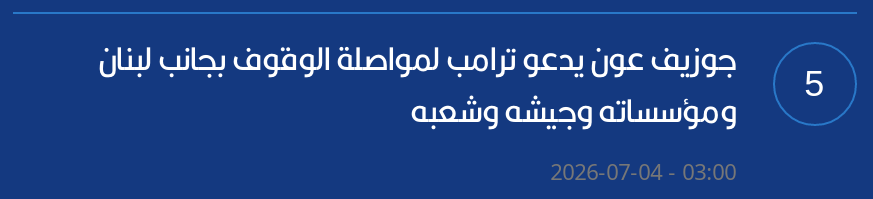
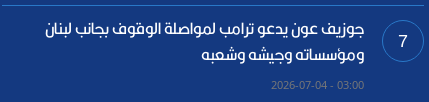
- 5 ومؤسساته وجيشه وشعبه جوزيف عون يدعو ترامب لمواصلة الوقوف بجانب لبنان
+ 7 ومؤسساته وجيشه وشعبه جوزيف عون يدعو ترامب لمواصلة الوقوف بجانب لبنان
